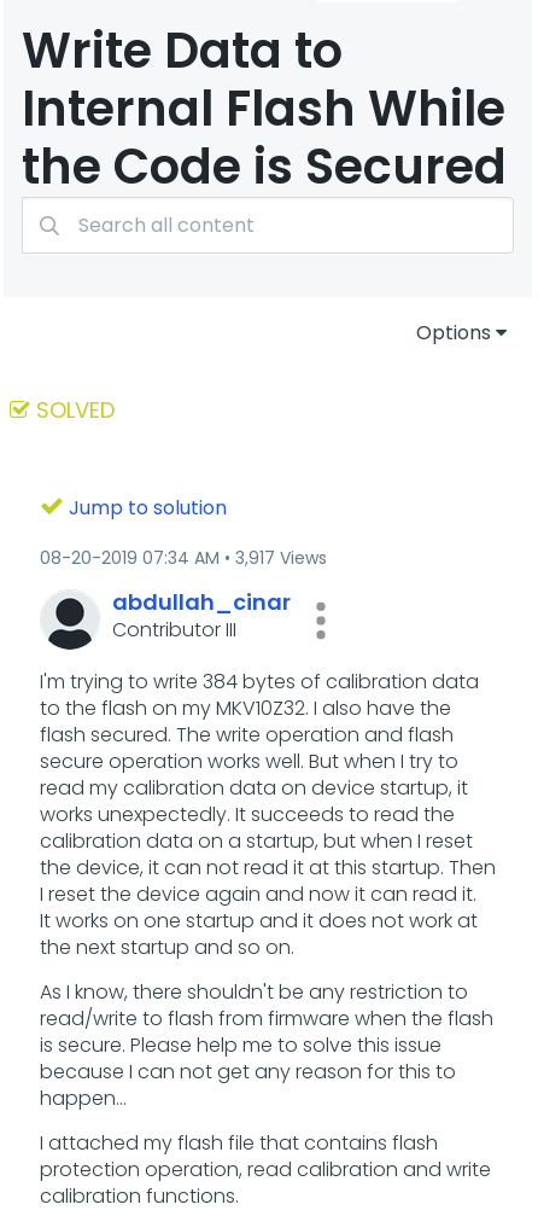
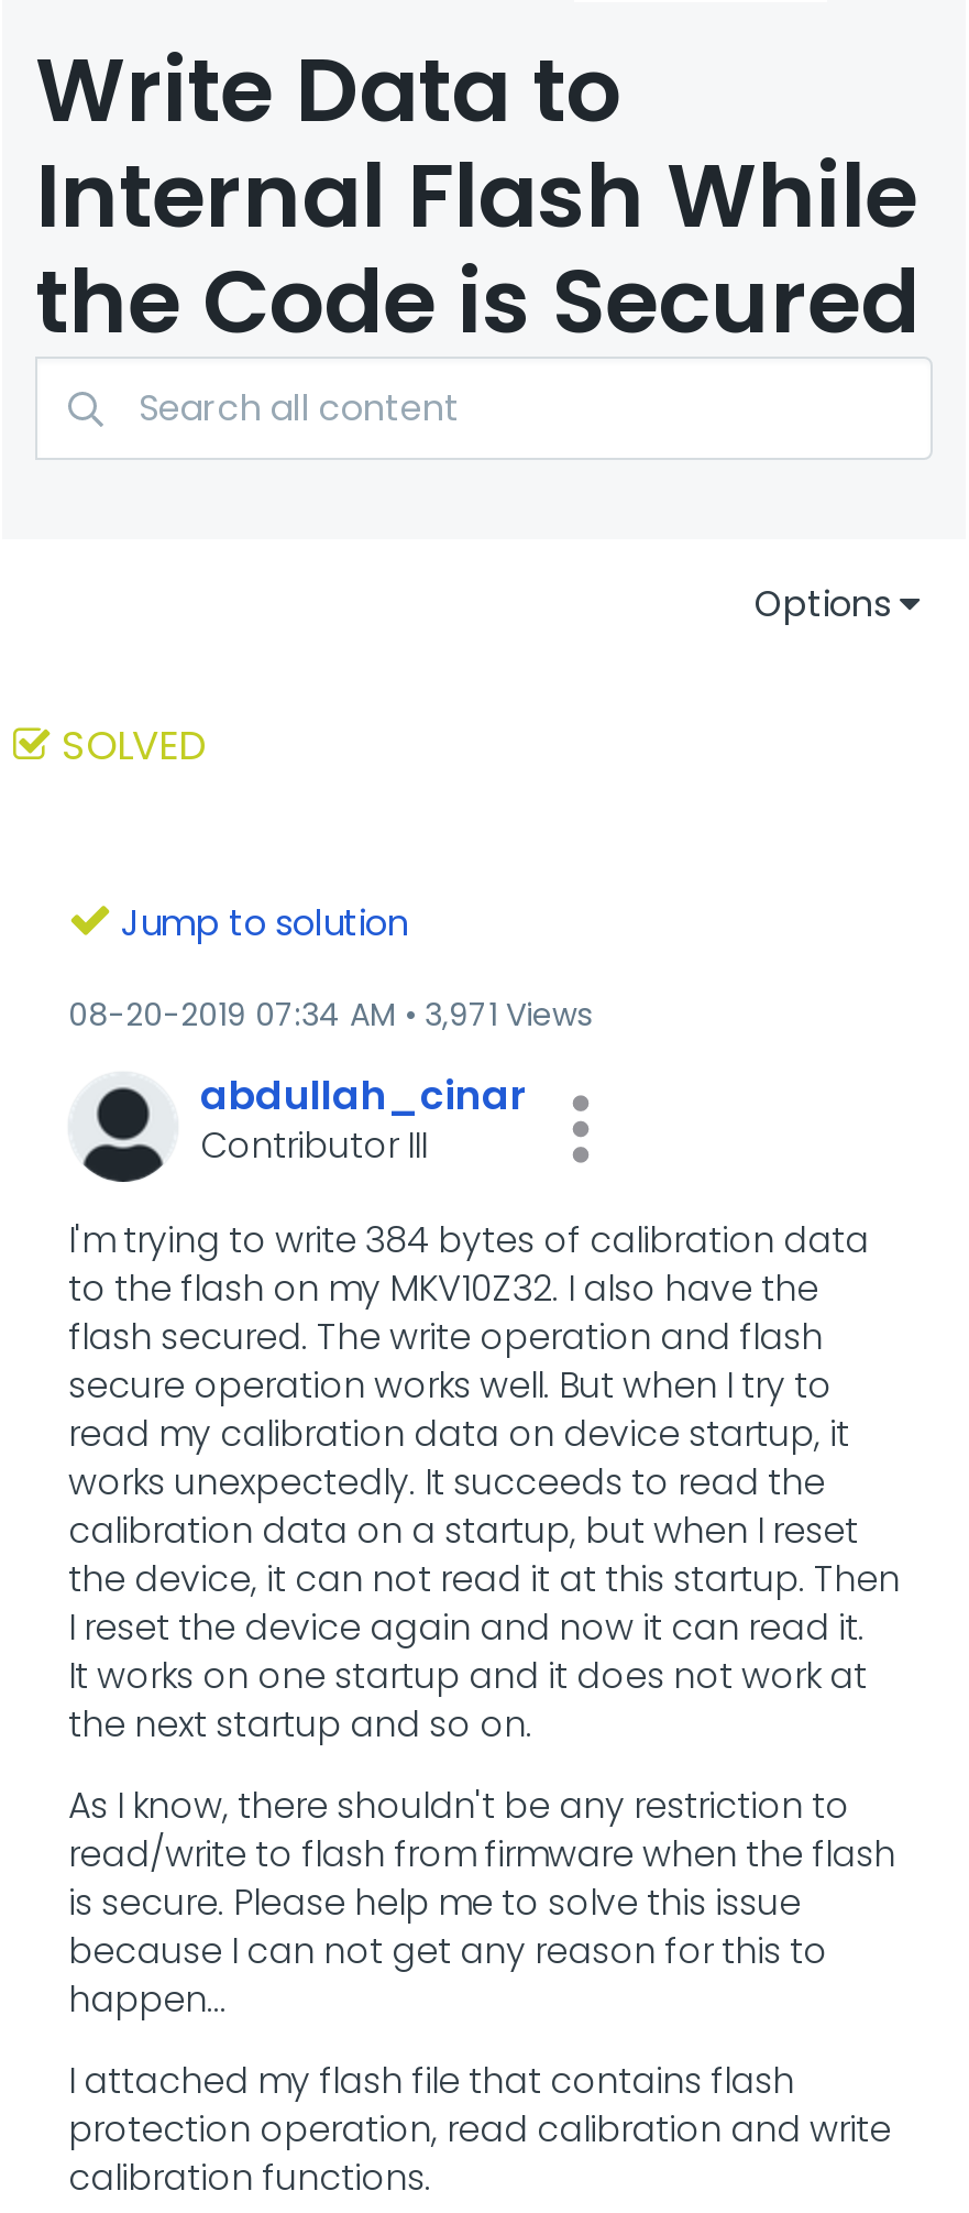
- 08-20-2019 07:34 AM 3,917 Views
+ 08-20-2019 07:34 AM 3,971 Views
